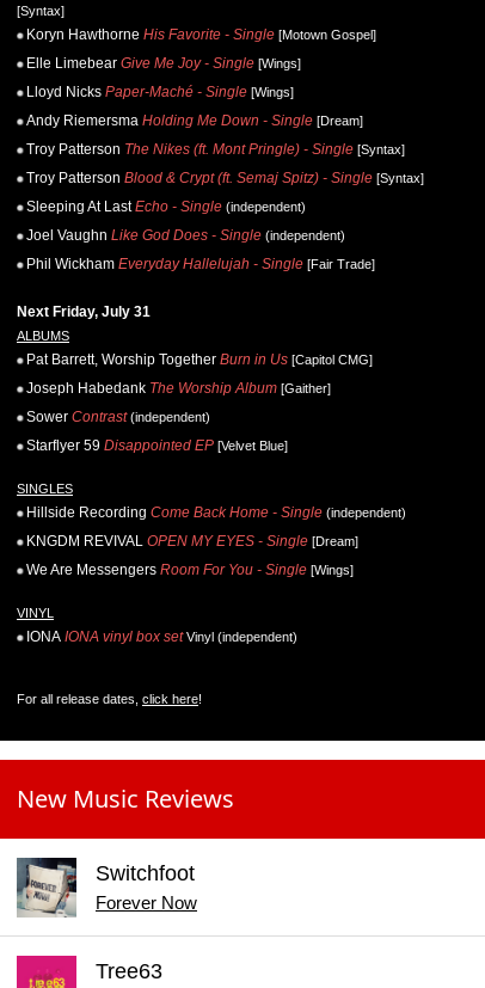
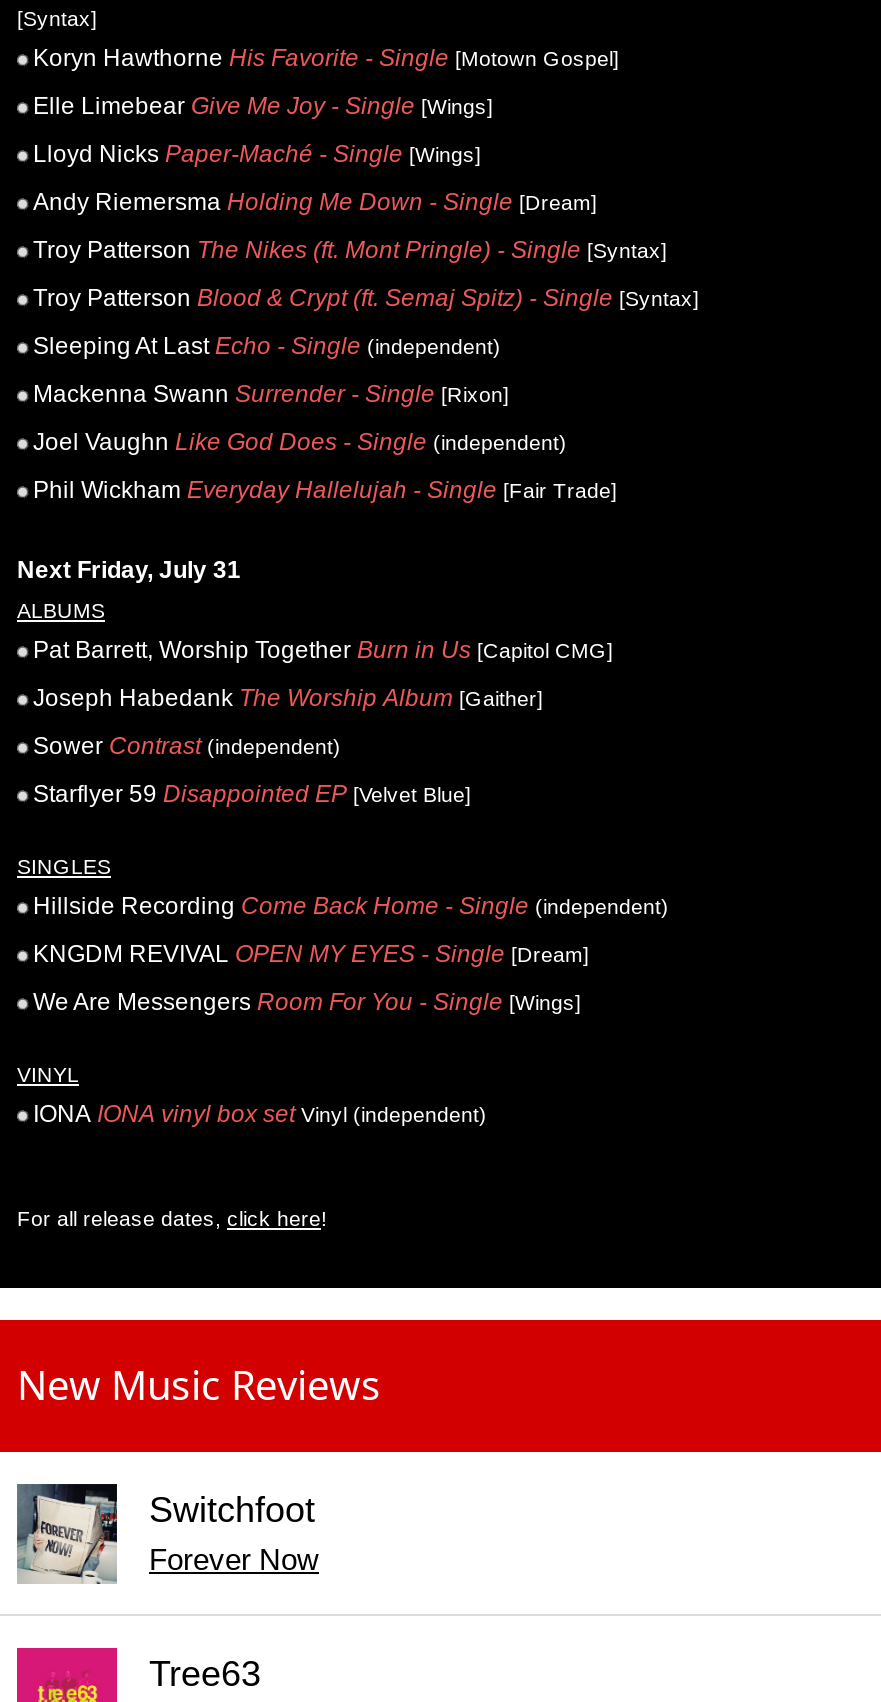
+ Mackenna Swann Surrender - Single [Rixon]
